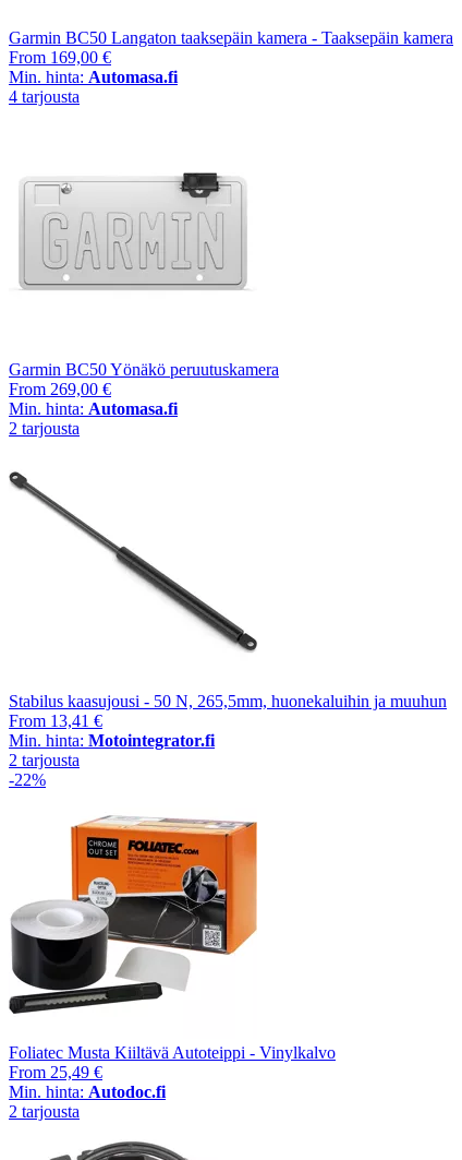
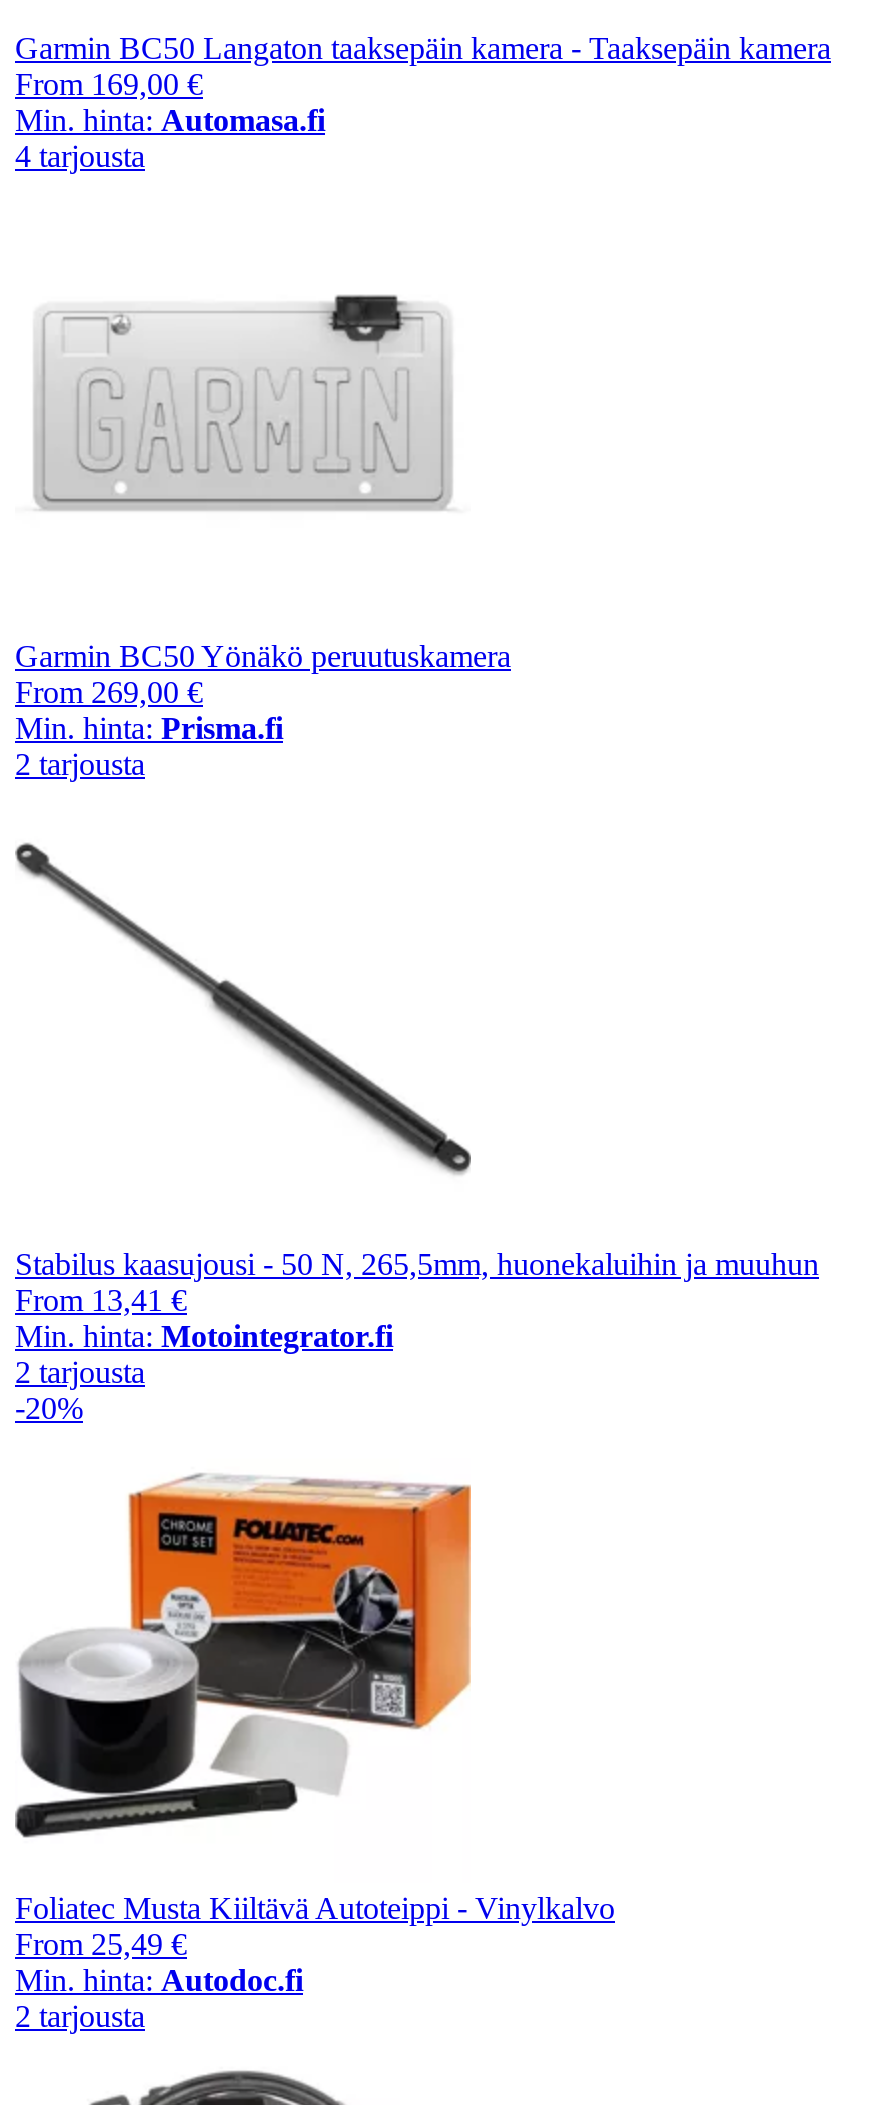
- Min. hinta: Automasa.fi
+ Min. hinta: Prisma.fi

- -22%
+ -20%
